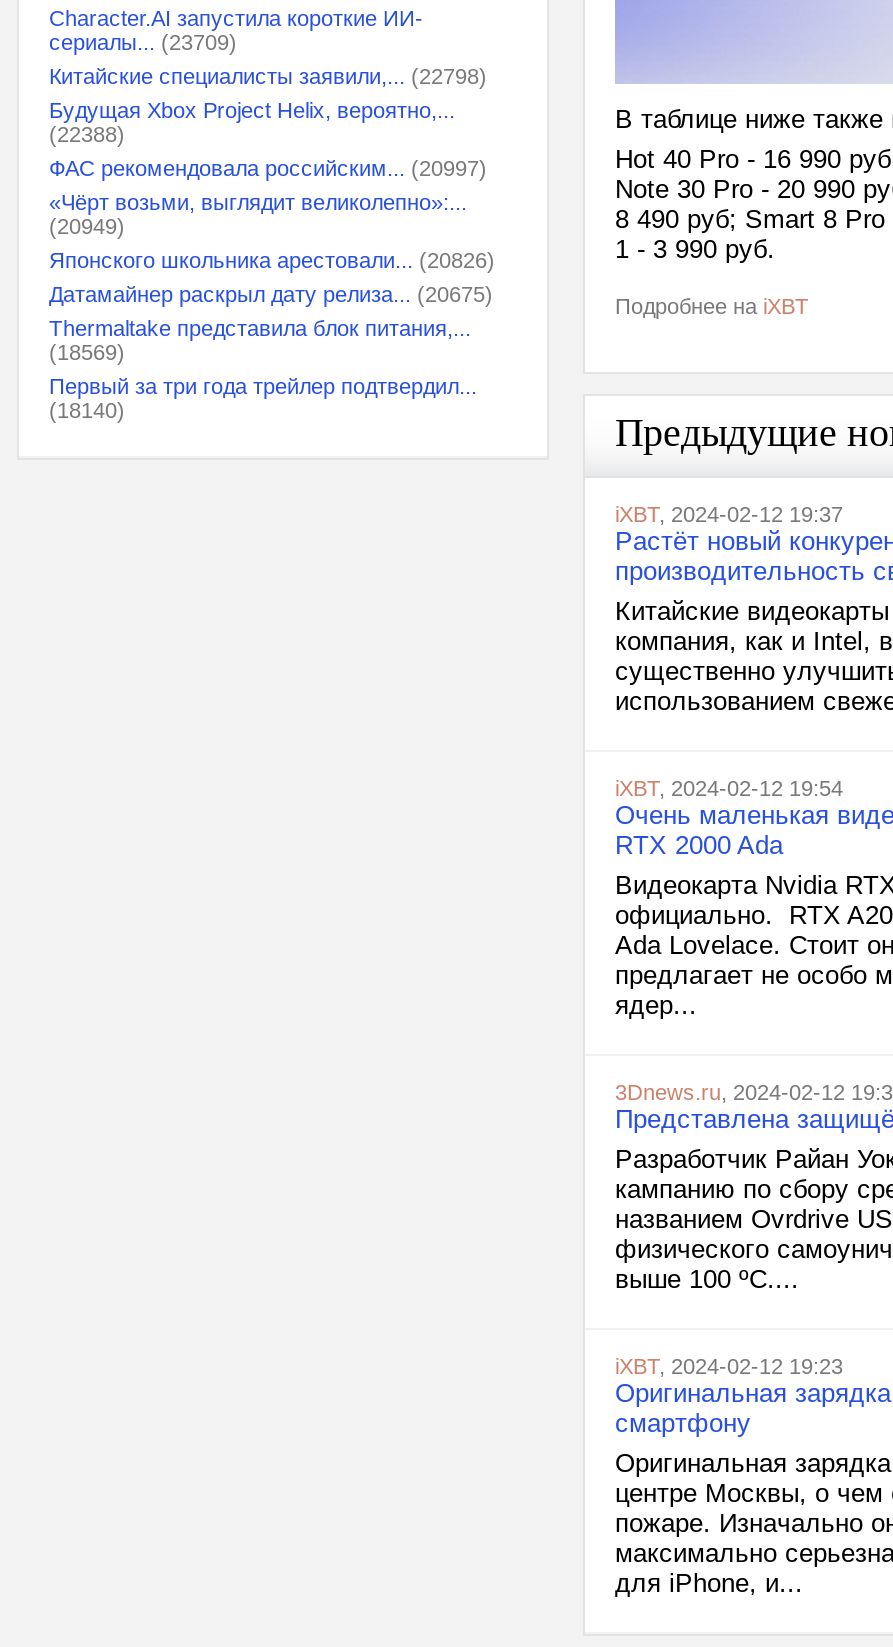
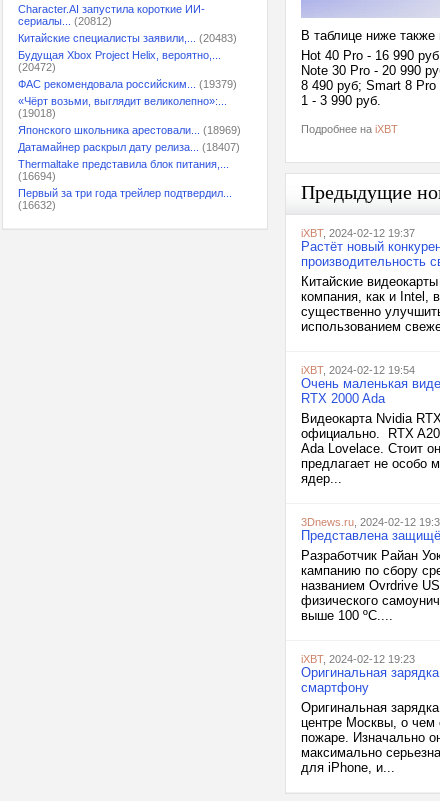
- сериалы... (23709)
+ сериалы... (20812)

- Китайские специалисты заявили,... (22798)
+ Китайские специалисты заявили,... (20483)

- (22388)
+ (20472)

- ФАС рекомендовала российским... (20997)
+ ФАС рекомендовала российским... (19379)

- (20949)
+ (19018)

- Японского школьника арестовали... (20826)
+ Японского школьника арестовали... (18969)

- Датамайнер раскрыл дату релиза... (20675)
+ Датамайнер раскрыл дату релиза... (18407)

- (18569)
+ (16694)

- (18140)
+ (16632)
